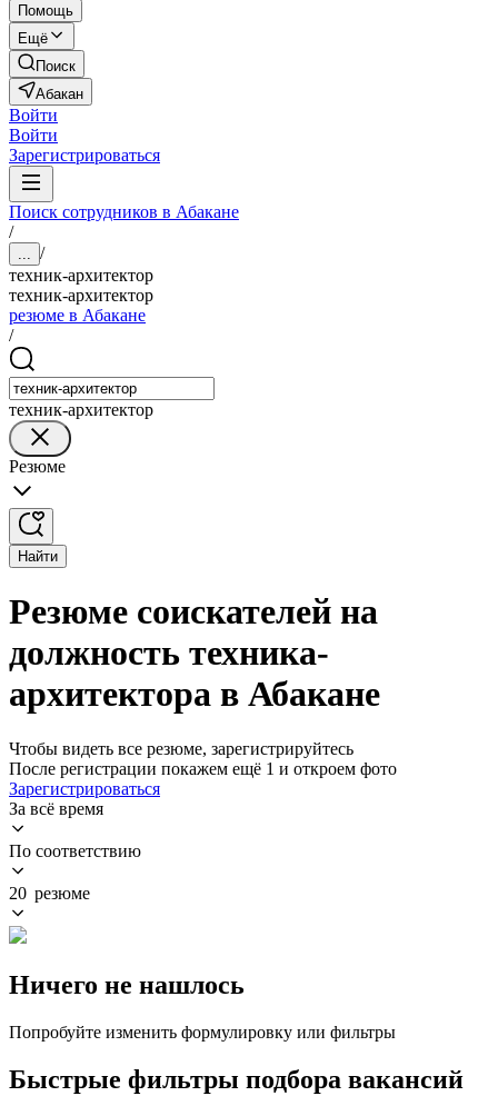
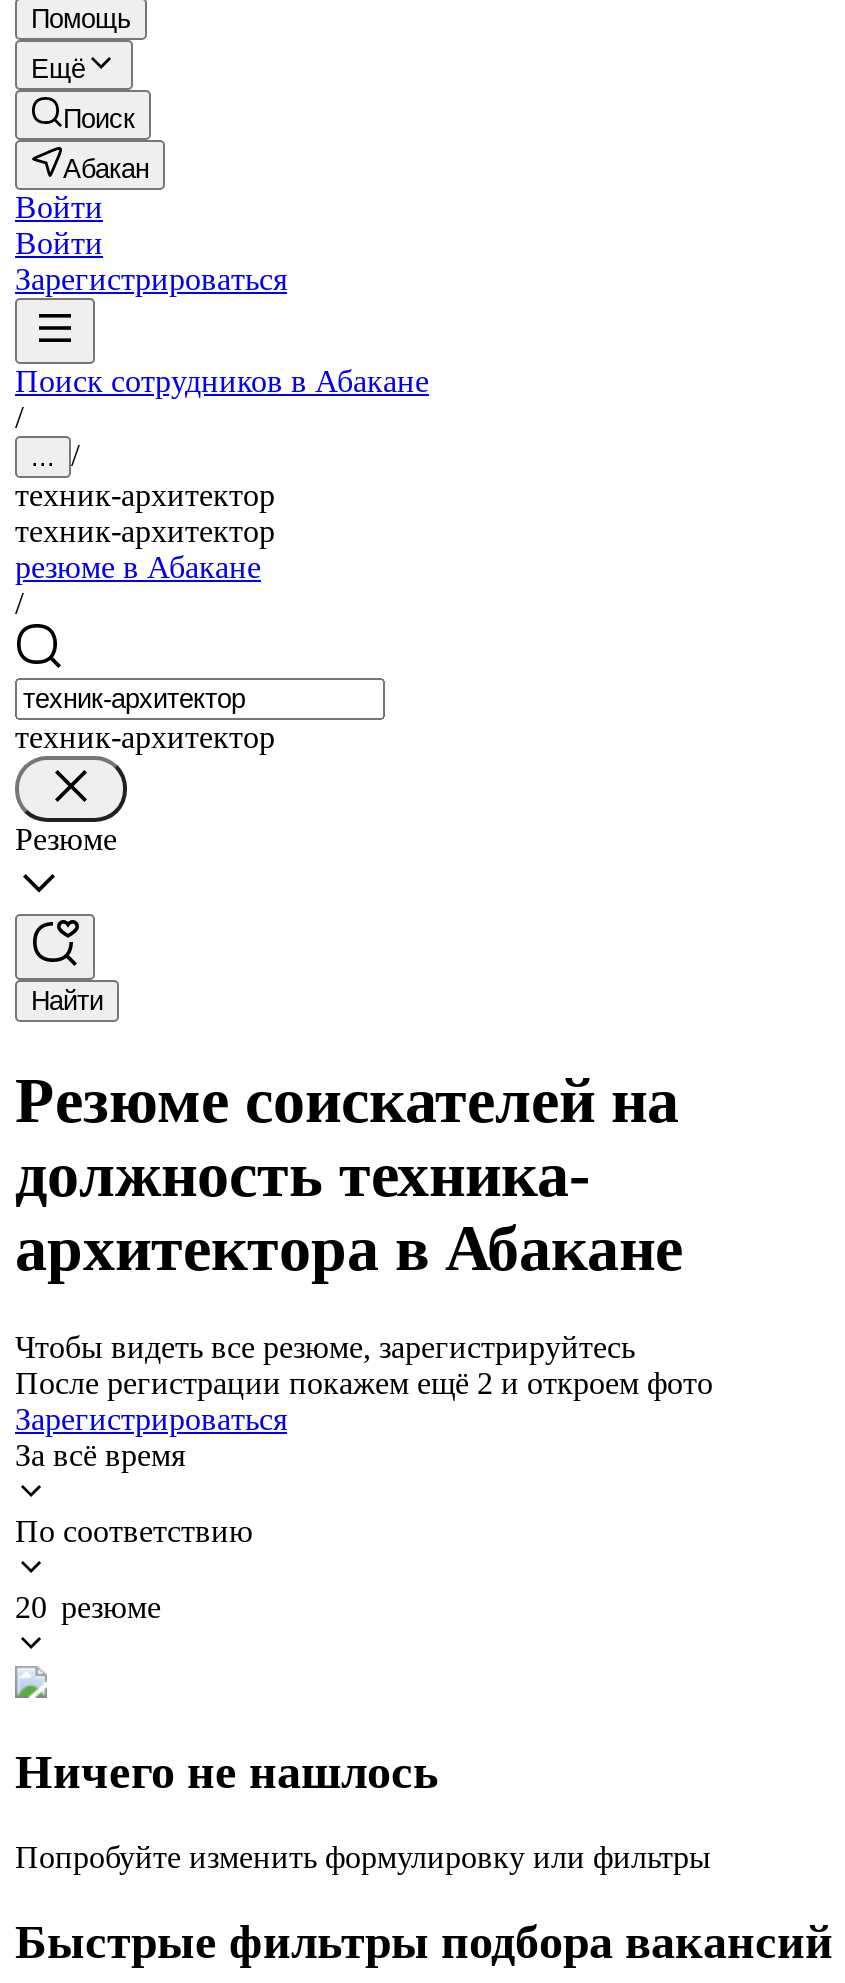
- После регистрации покажем ещё 1 и откроем фото
+ После регистрации покажем ещё 2 и откроем фото
